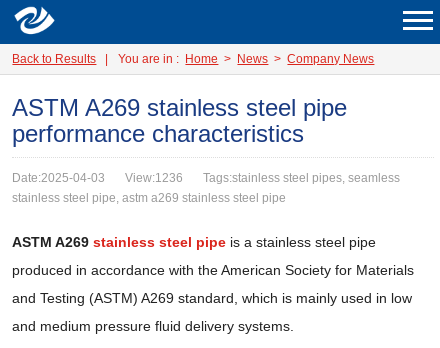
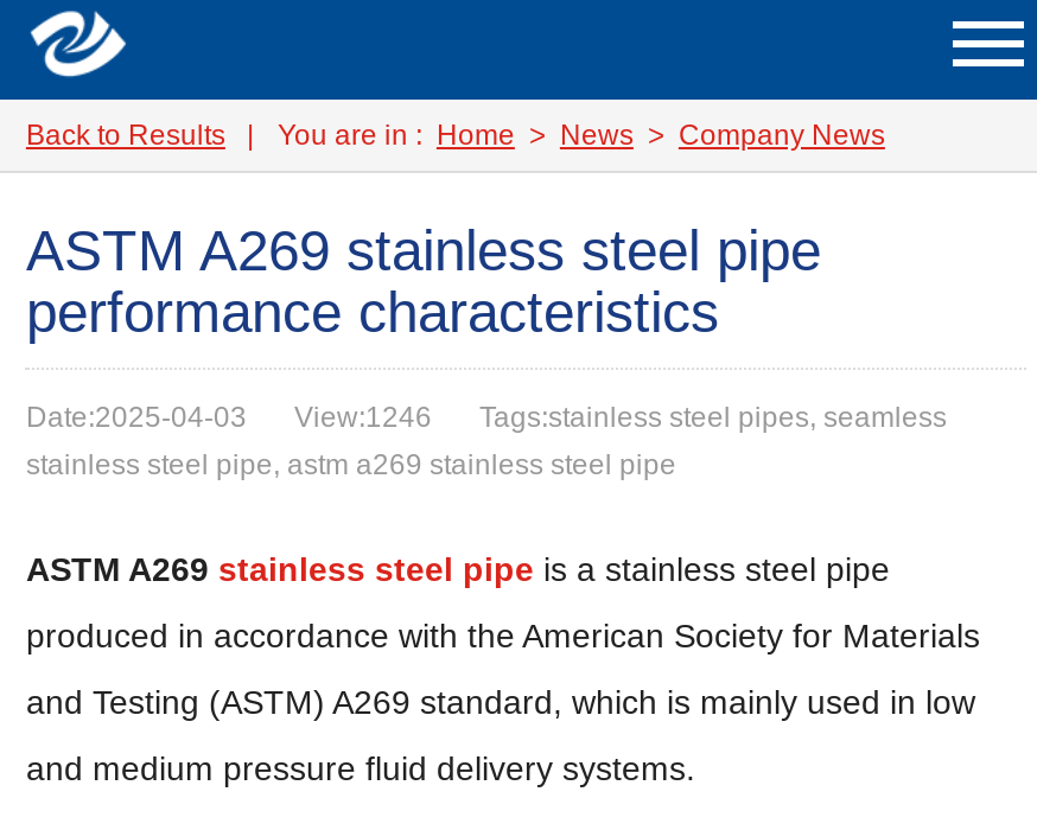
- Date:2025-04-03 View:1236 Tags:stainless steel pipes, seamless
+ Date:2025-04-03 View:1246 Tags:stainless steel pipes, seamless
